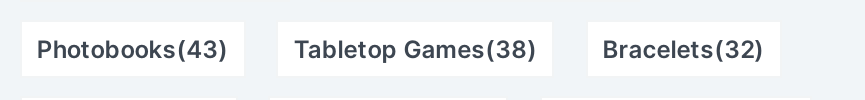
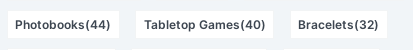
- Photobooks(43)
- Tabletop Games(38)
+ Photobooks(44)
+ Tabletop Games(40)
